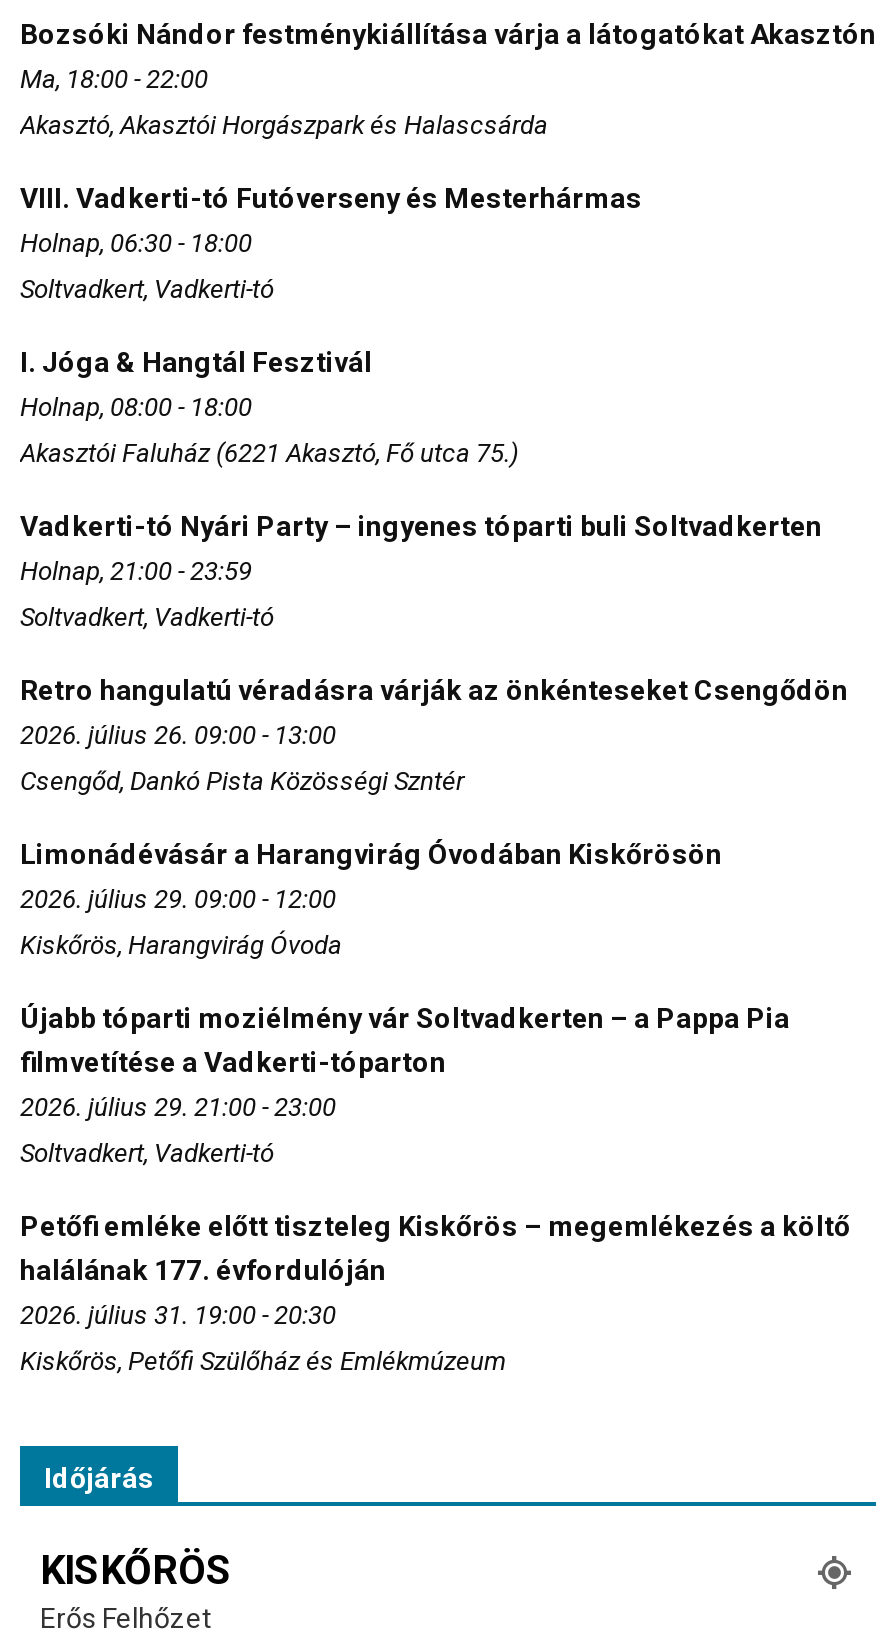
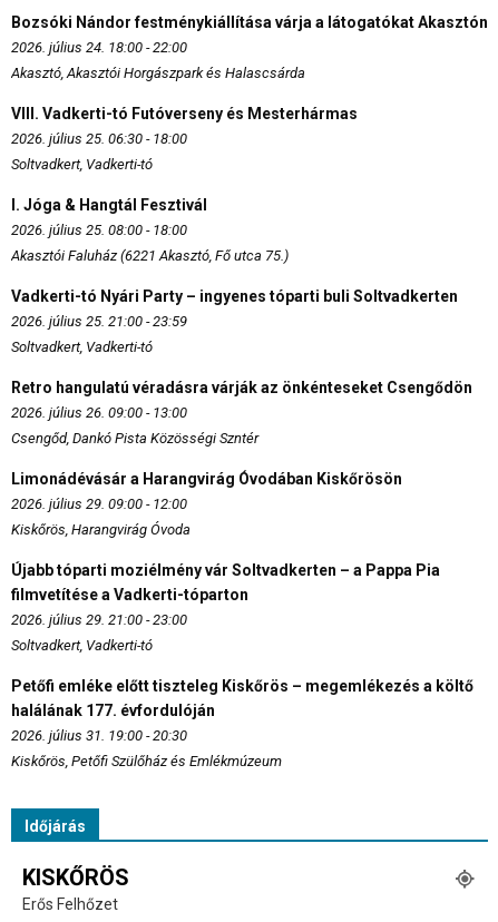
- Ma, 18:00 - 22:00
+ 2026. július 24. 18:00 - 22:00

- Holnap, 06:30 - 18:00
+ 2026. július 25. 06:30 - 18:00

- Holnap, 08:00 - 18:00
+ 2026. július 25. 08:00 - 18:00

- Holnap, 21:00 - 23:59
+ 2026. július 25. 21:00 - 23:59
